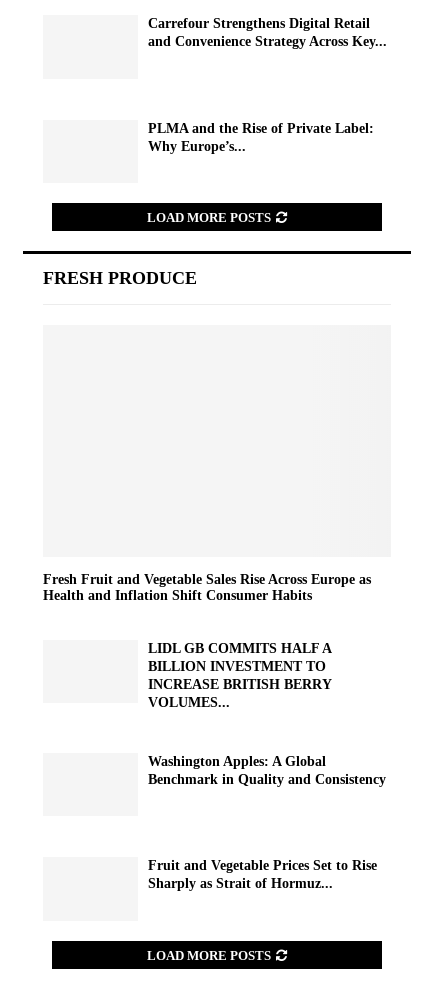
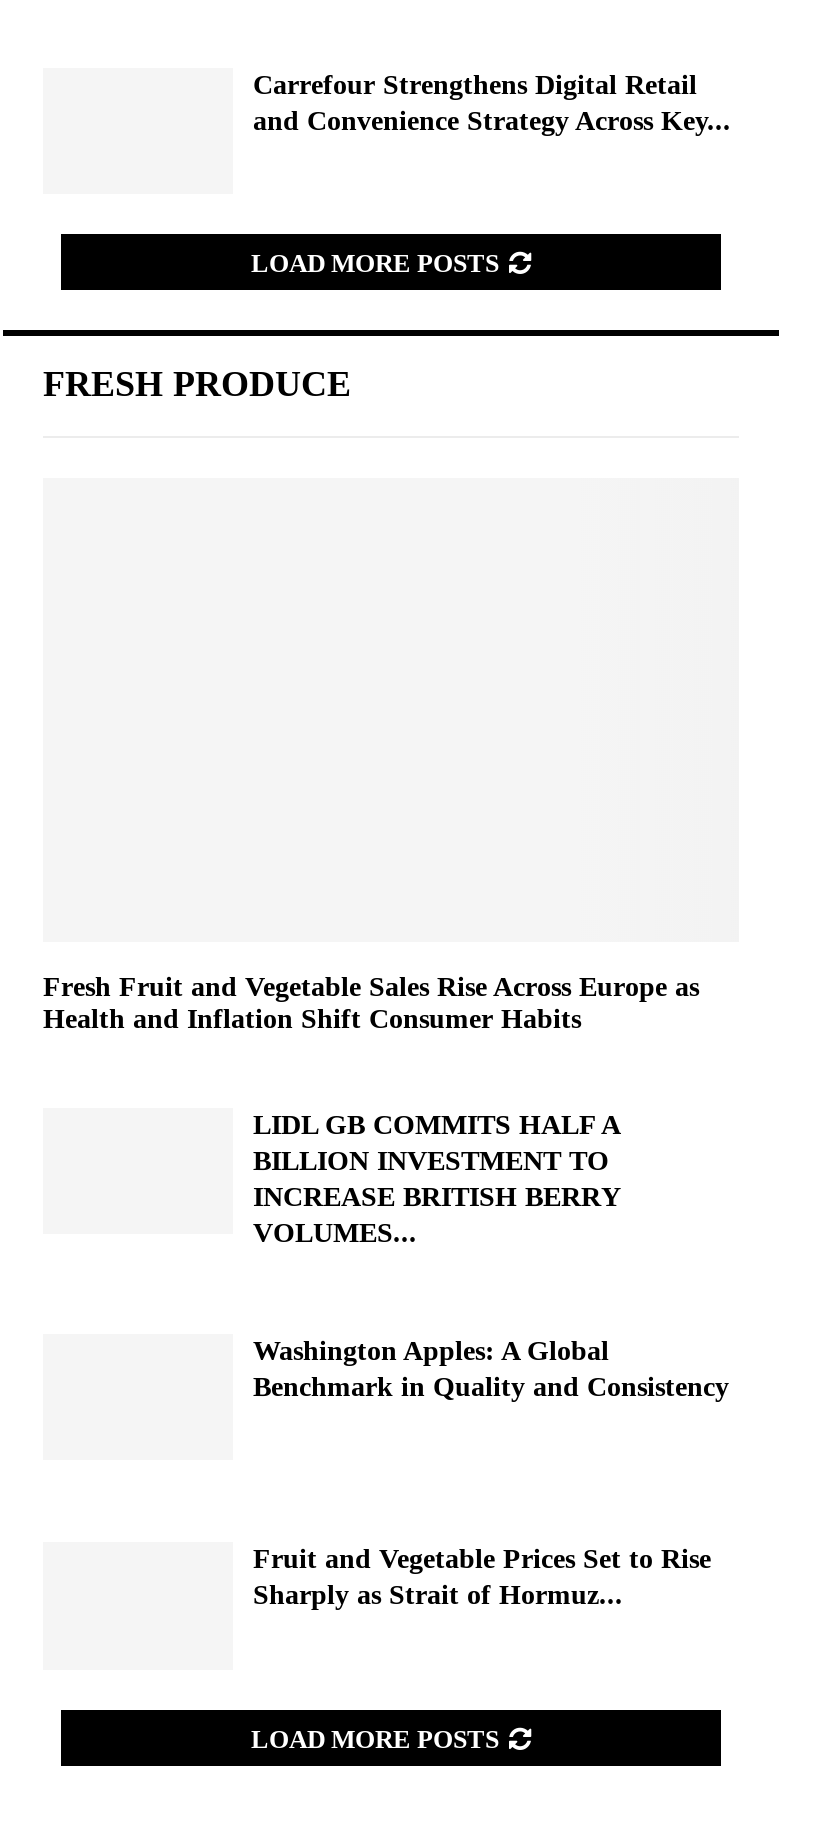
- PLMA and the Rise of Private Label:
- Why Europe’s...
